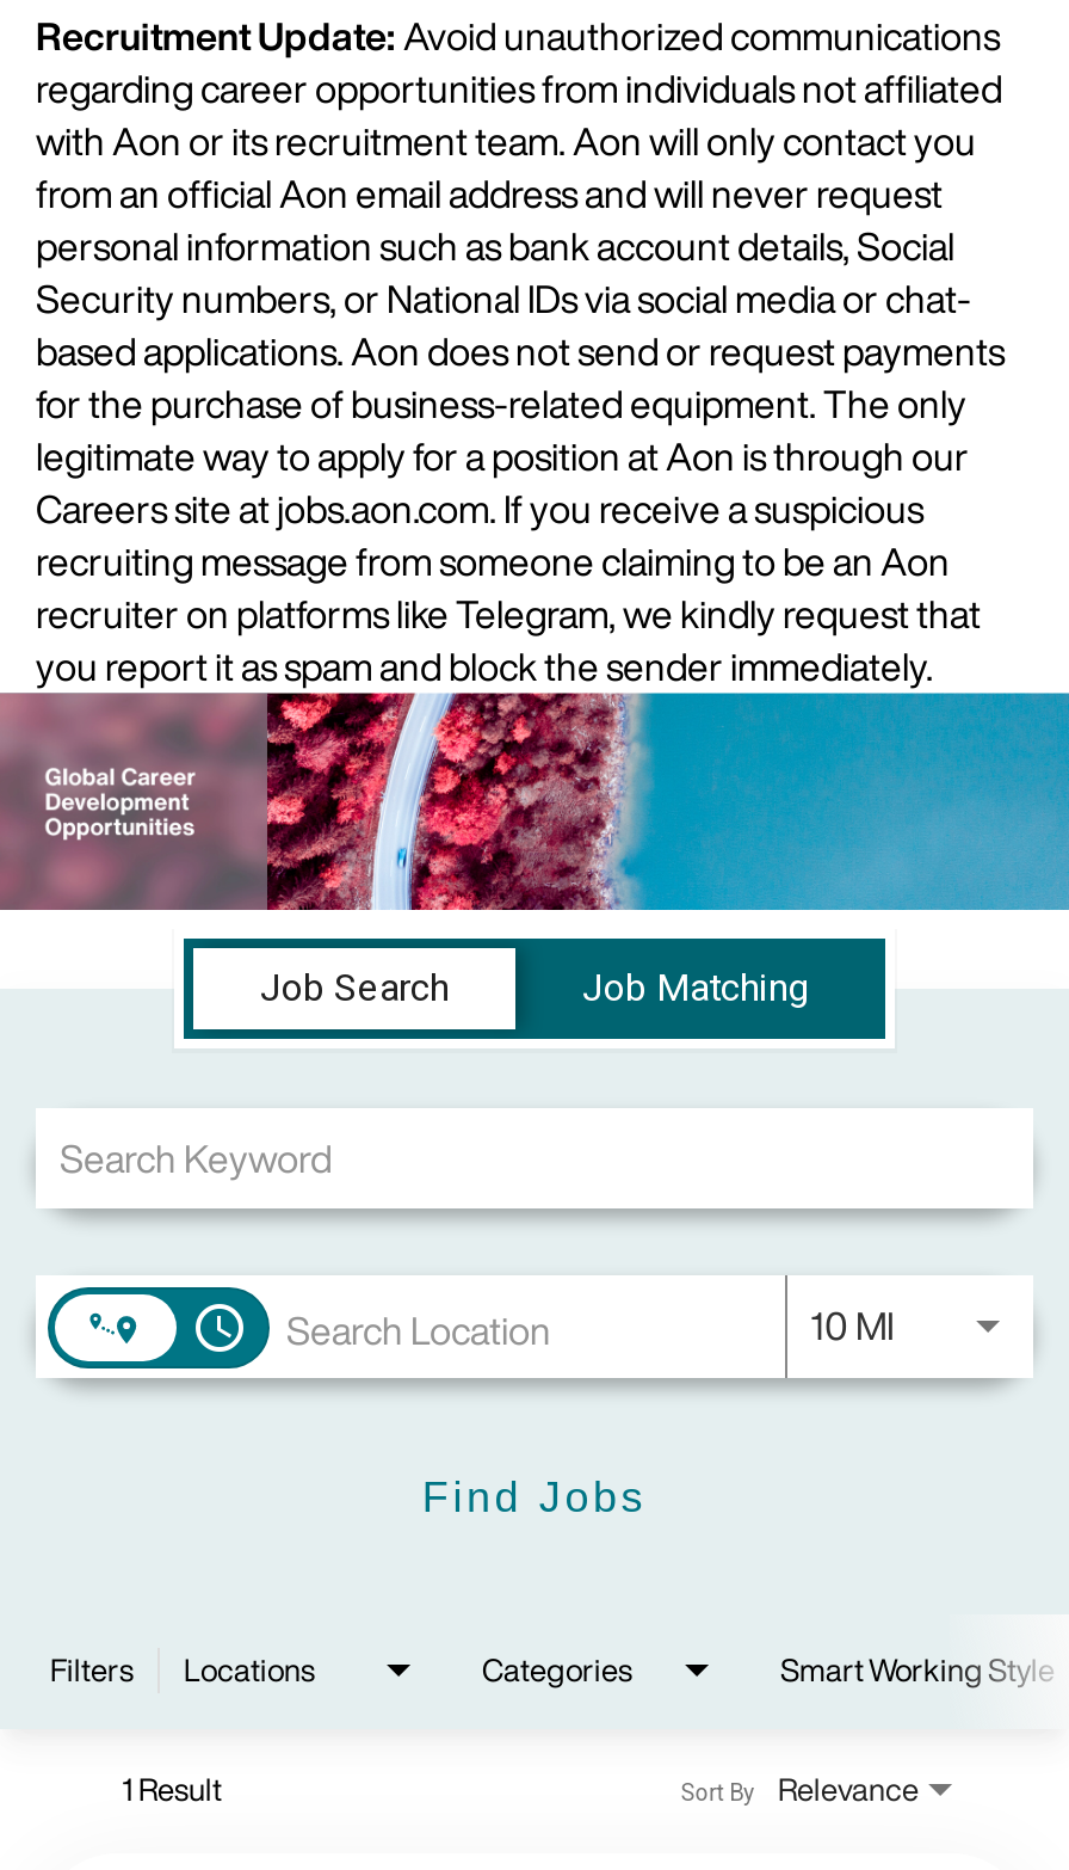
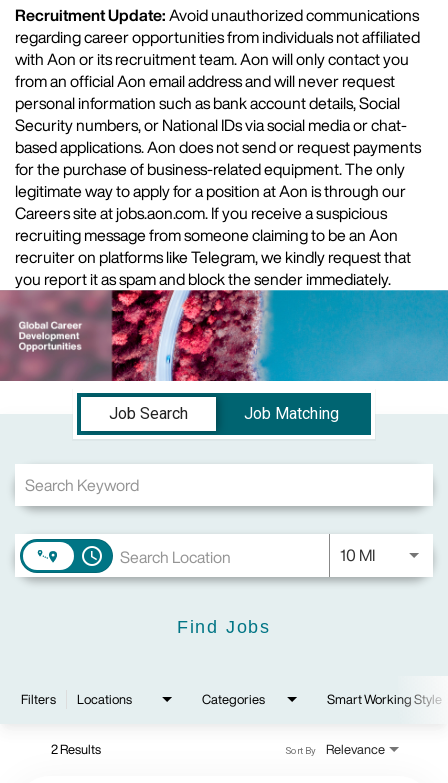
- 1 Result
+ 2 Results
